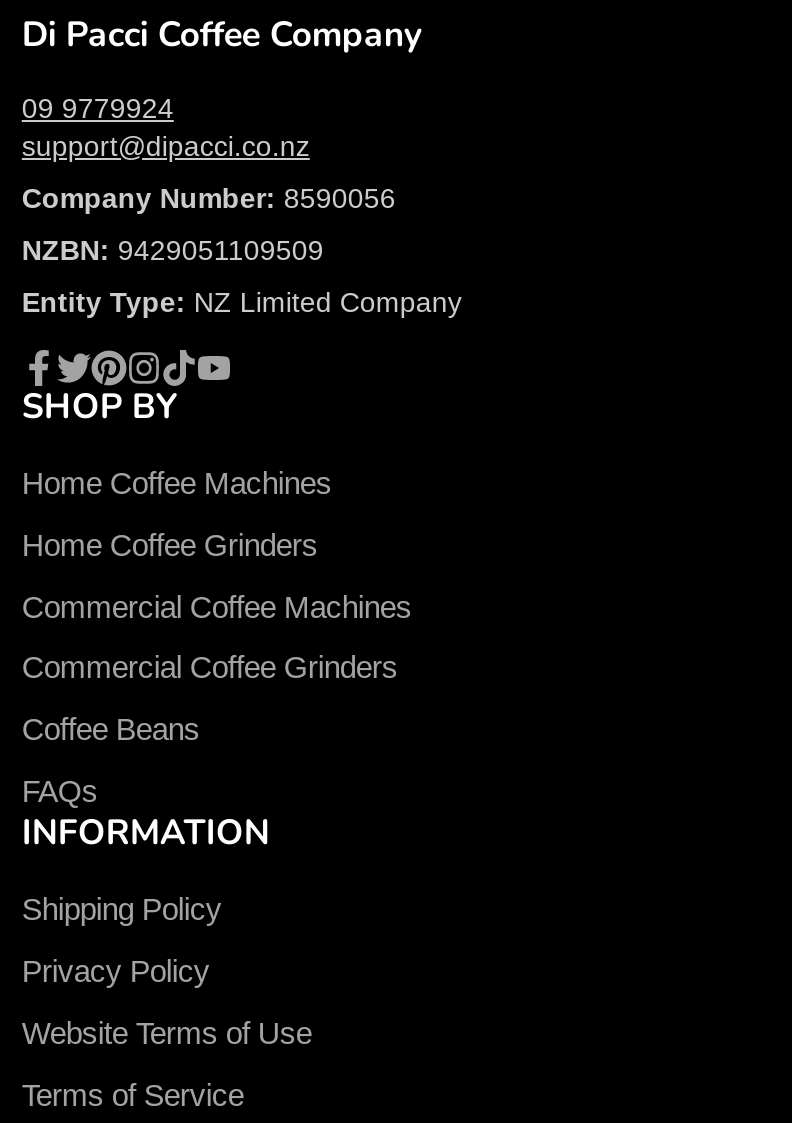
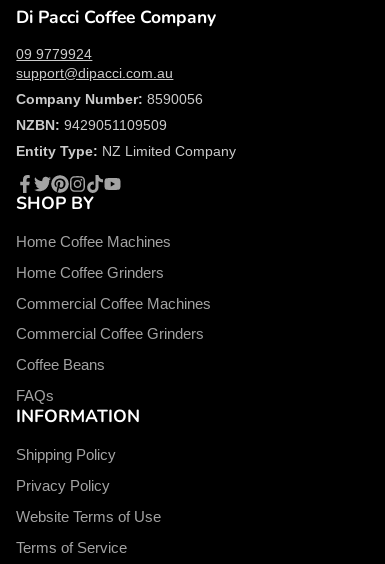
- support@dipacci.co.nz
+ support@dipacci.com.au
